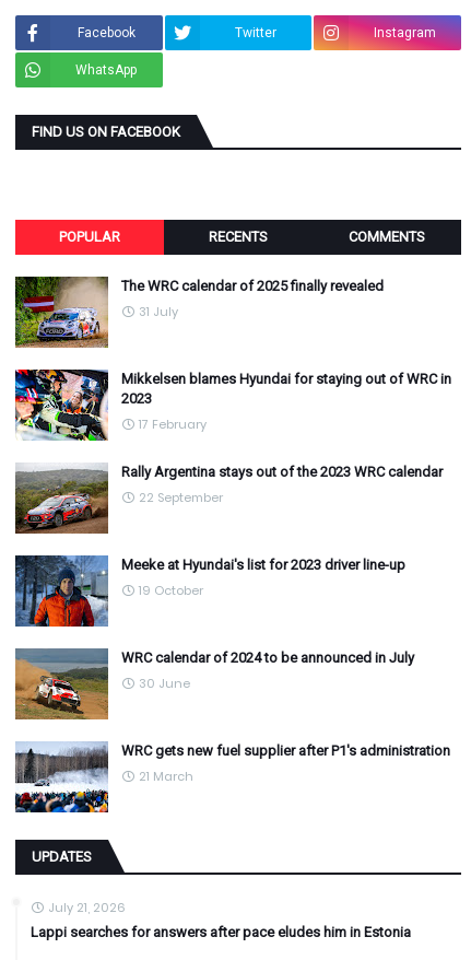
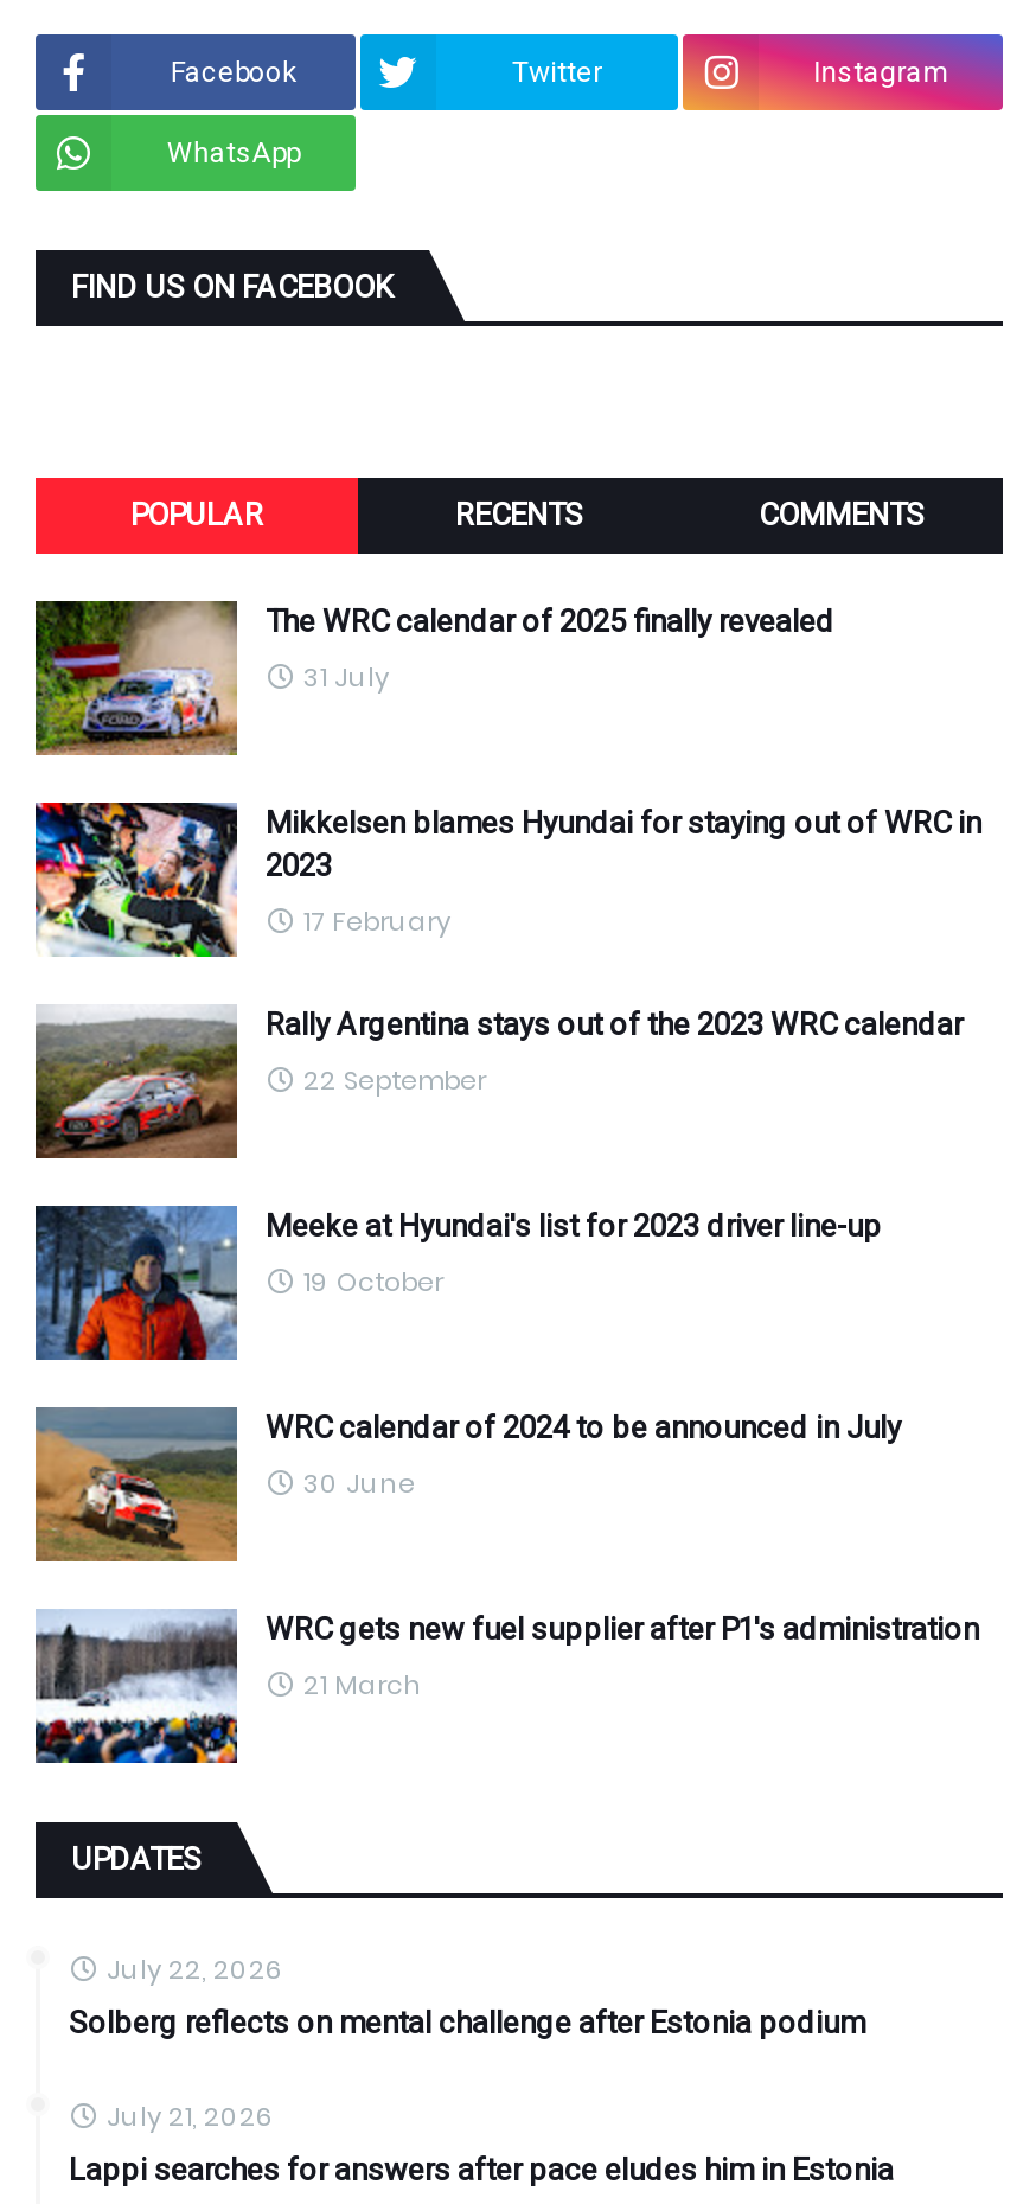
+ July 22, 2026
+ Solberg reflects on mental challenge after Estonia podium
